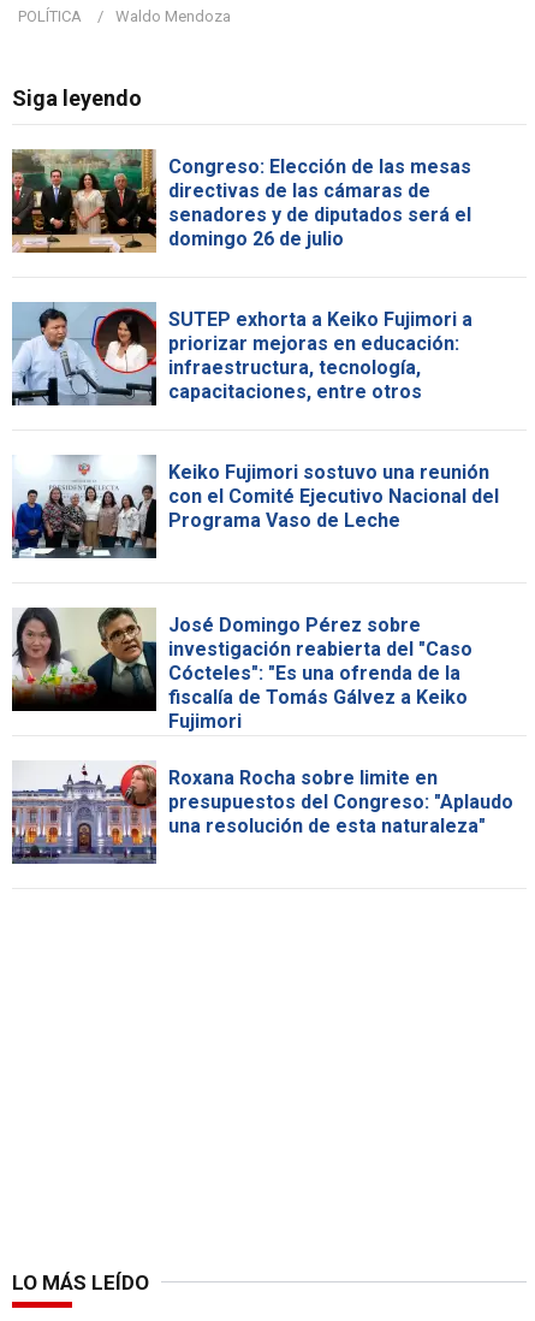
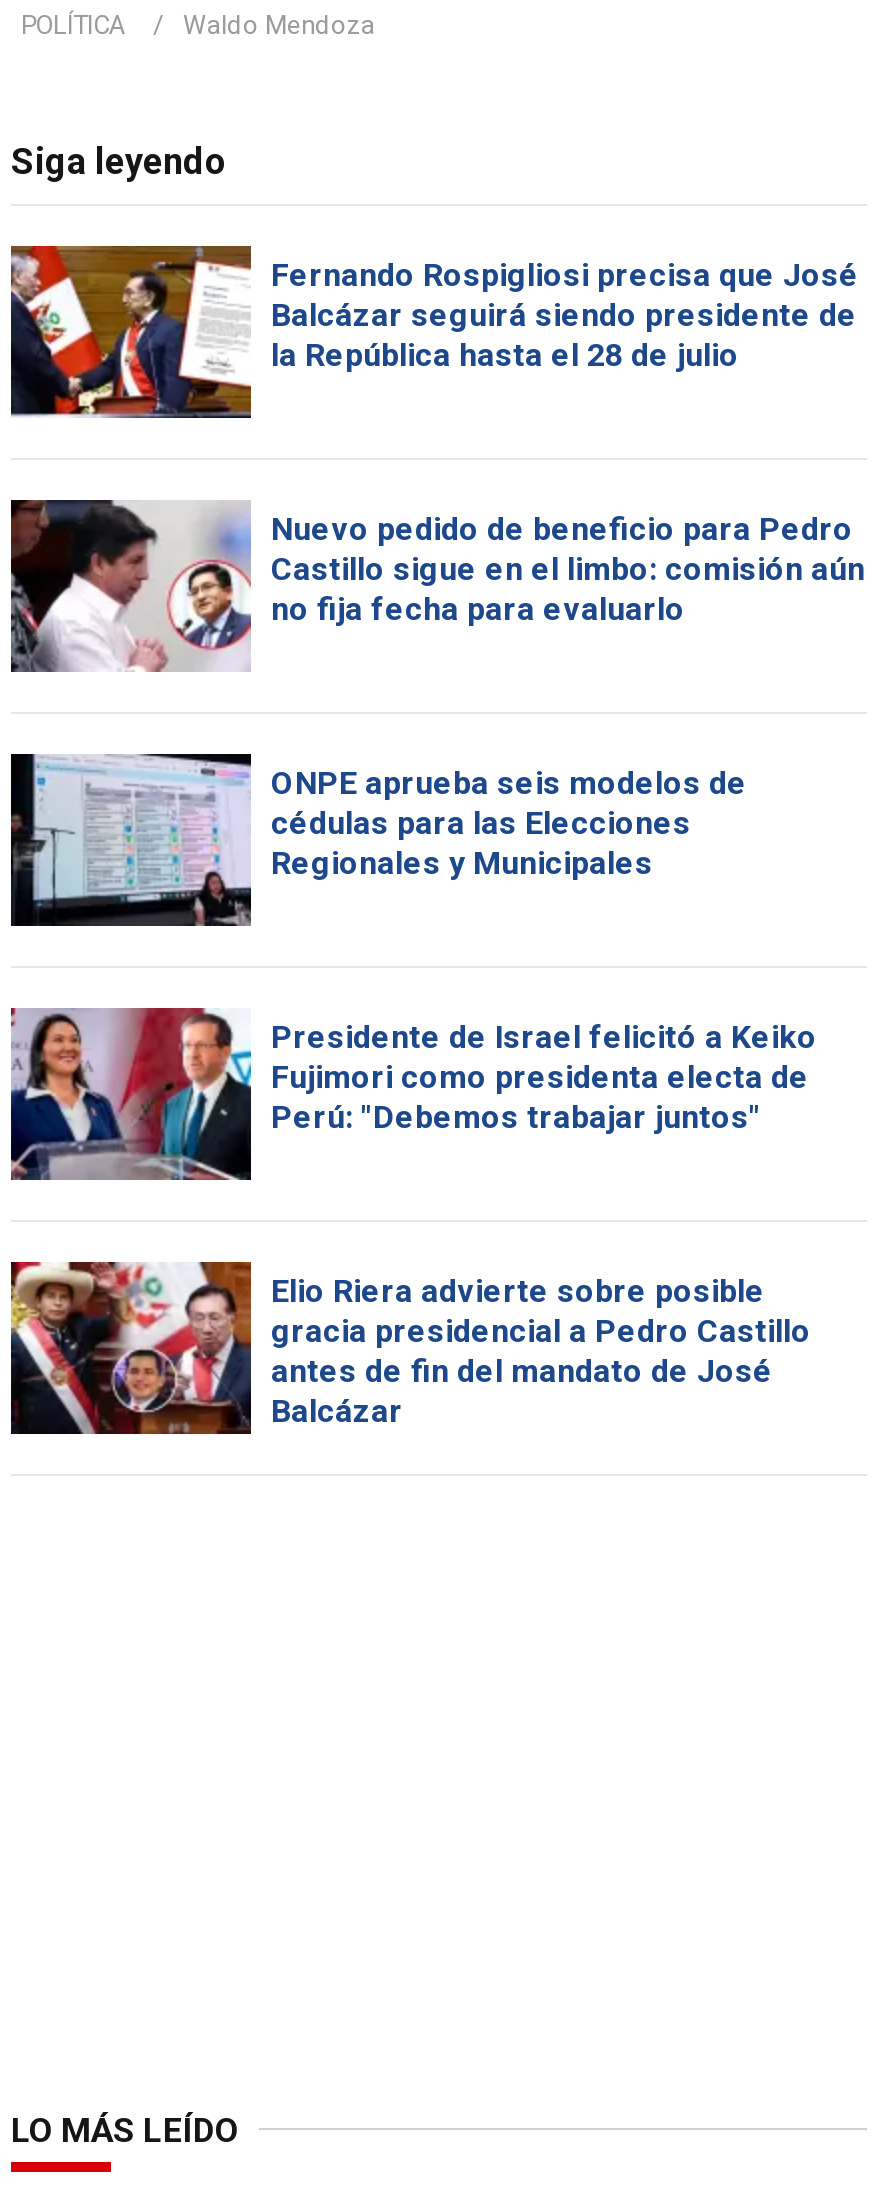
- [image]
- Congreso: Elección de las mesas
- directivas de las cámaras de
- senadores y de diputados será el
- domingo 26 de julio
+ [image]
+ Fernando Rospigliosi precisa que José
+ Balcázar seguirá siendo presidente de
+ la República hasta el 28 de julio

- [image]
- SUTEP exhorta a Keiko Fujimori a
- priorizar mejoras en educación:
- infraestructura, tecnología,
- capacitaciones, entre otros
+ [image]
+ Nuevo pedido de beneficio para Pedro
+ Castillo sigue en el limbo: comisión aún
+ no fija fecha para evaluarlo

- [image]
- Keiko Fujimori sostuvo una reunión
- con el Comité Ejecutivo Nacional del
- Programa Vaso de Leche
+ [image]
+ ONPE aprueba seis modelos de
+ cédulas para las Elecciones
+ Regionales y Municipales

- [image]
- José Domingo Pérez sobre
- investigación reabierta del "Caso
- Cócteles": "Es una ofrenda de la
- fiscalía de Tomás Gálvez a Keiko
- Fujimori
+ [image]
+ Presidente de Israel felicitó a Keiko
+ Fujimori como presidenta electa de
+ Perú: "Debemos trabajar juntos"

- [image]
- Roxana Rocha sobre limite en
- presupuestos del Congreso: "Aplaudo
- una resolución de esta naturaleza"
+ [image]
+ Elio Riera advierte sobre posible
+ gracia presidencial a Pedro Castillo
+ antes de fin del mandato de José
+ Balcázar
